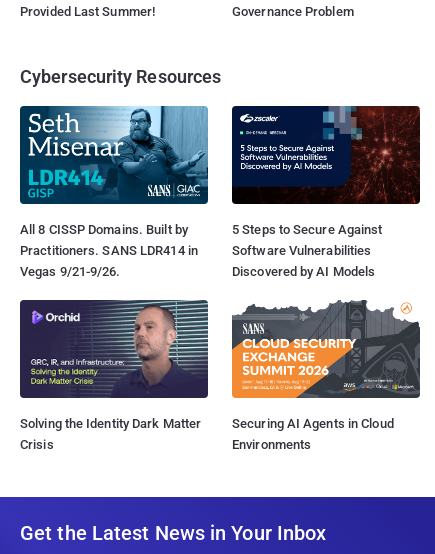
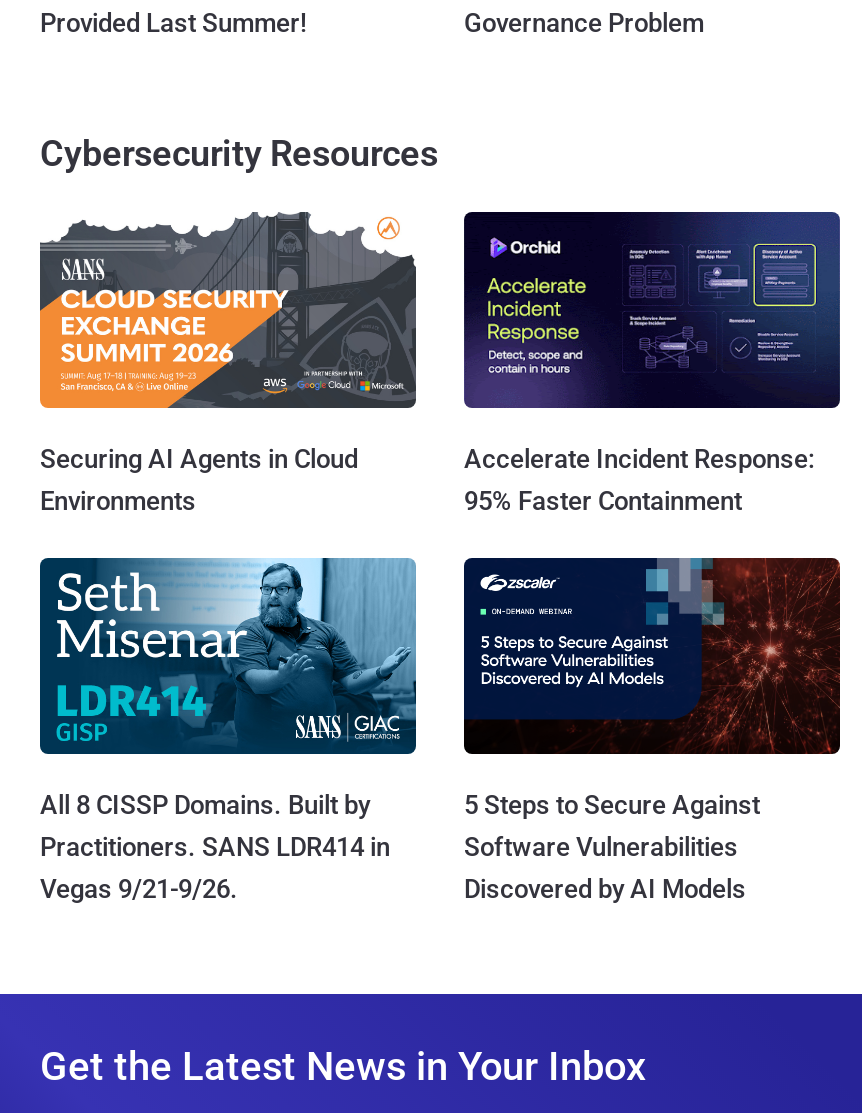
+ [image]
+ Accelerate Incident Response:
+ 95% Faster Containment

moved down: [image] | All 8 CISSP Domains. Built by | Practitioners. SANS LDR414 in | Vegas 9/21-9/26. | 5 Steps to Secure Against | Software Vulnerabilities | Discovered by AI Models

- [image]
- Solving the Identity Dark Matter
- Crisis

moved up: [image] | Securing AI Agents in Cloud | Environments
